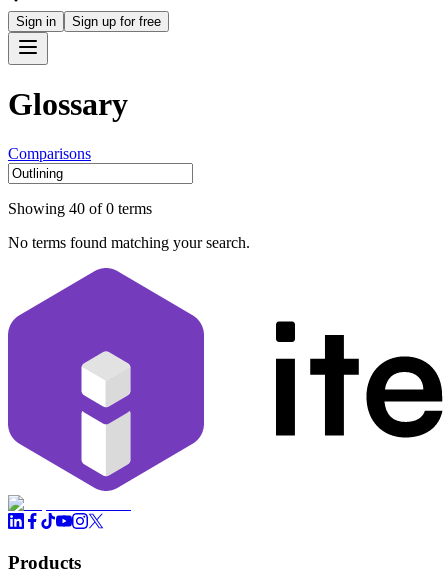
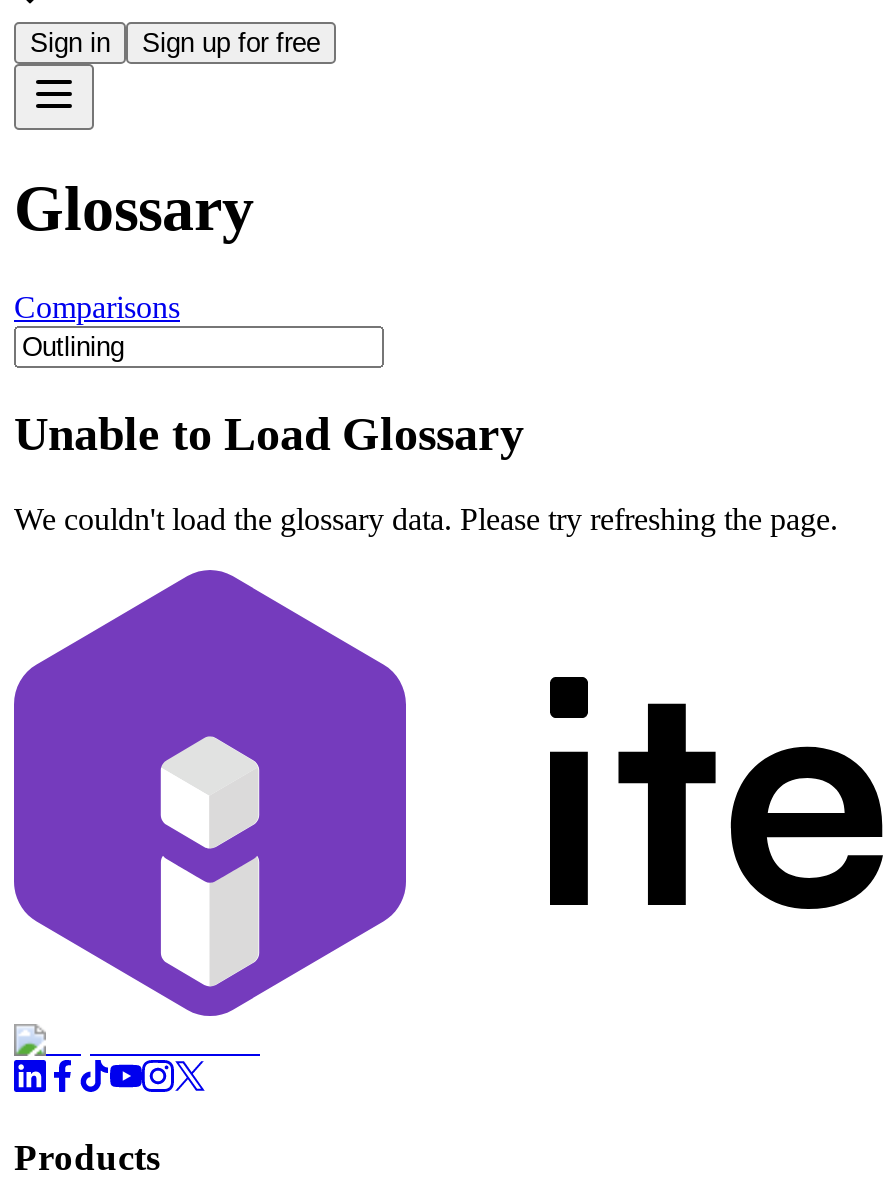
- Showing 40 of 0 terms
+ Unable to Load Glossary

- No terms found matching your search.
+ We couldn't load the glossary data. Please try refreshing the page.
